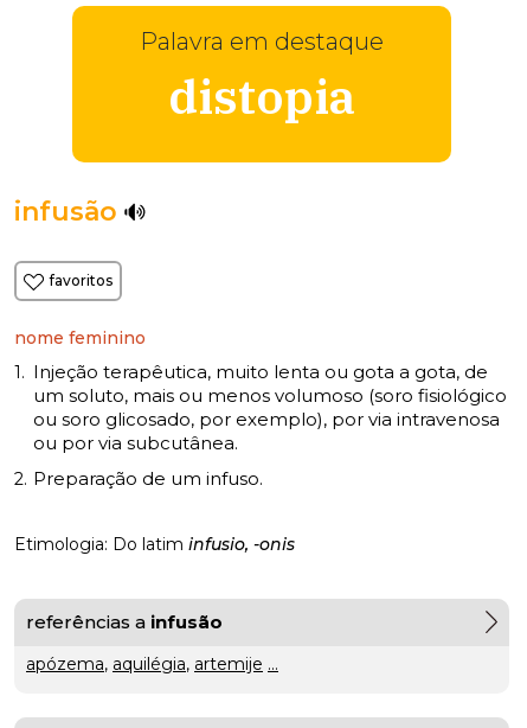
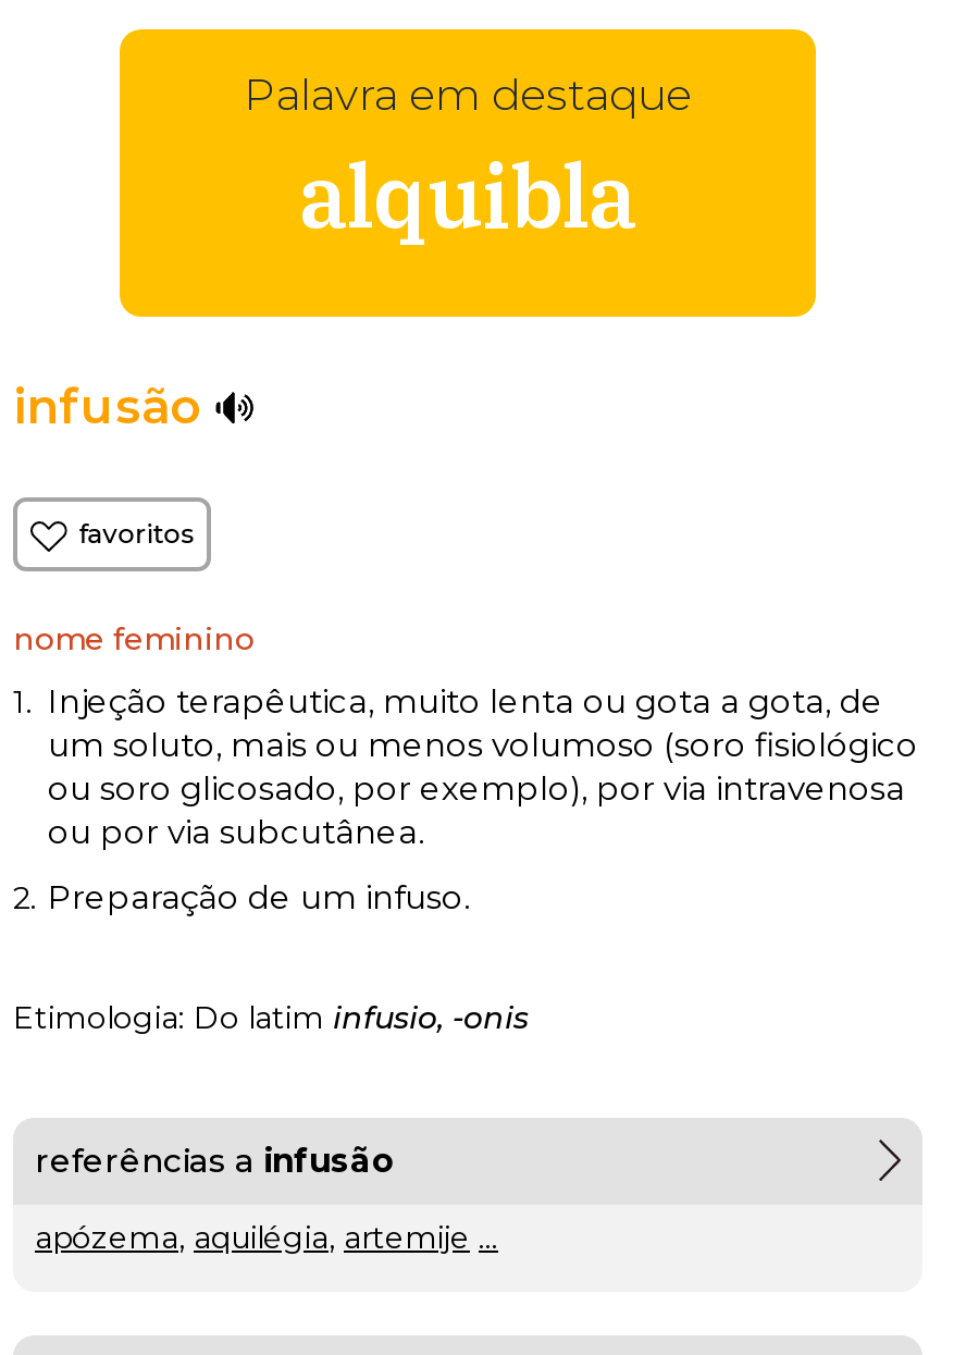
- distopia
+ alquibla
